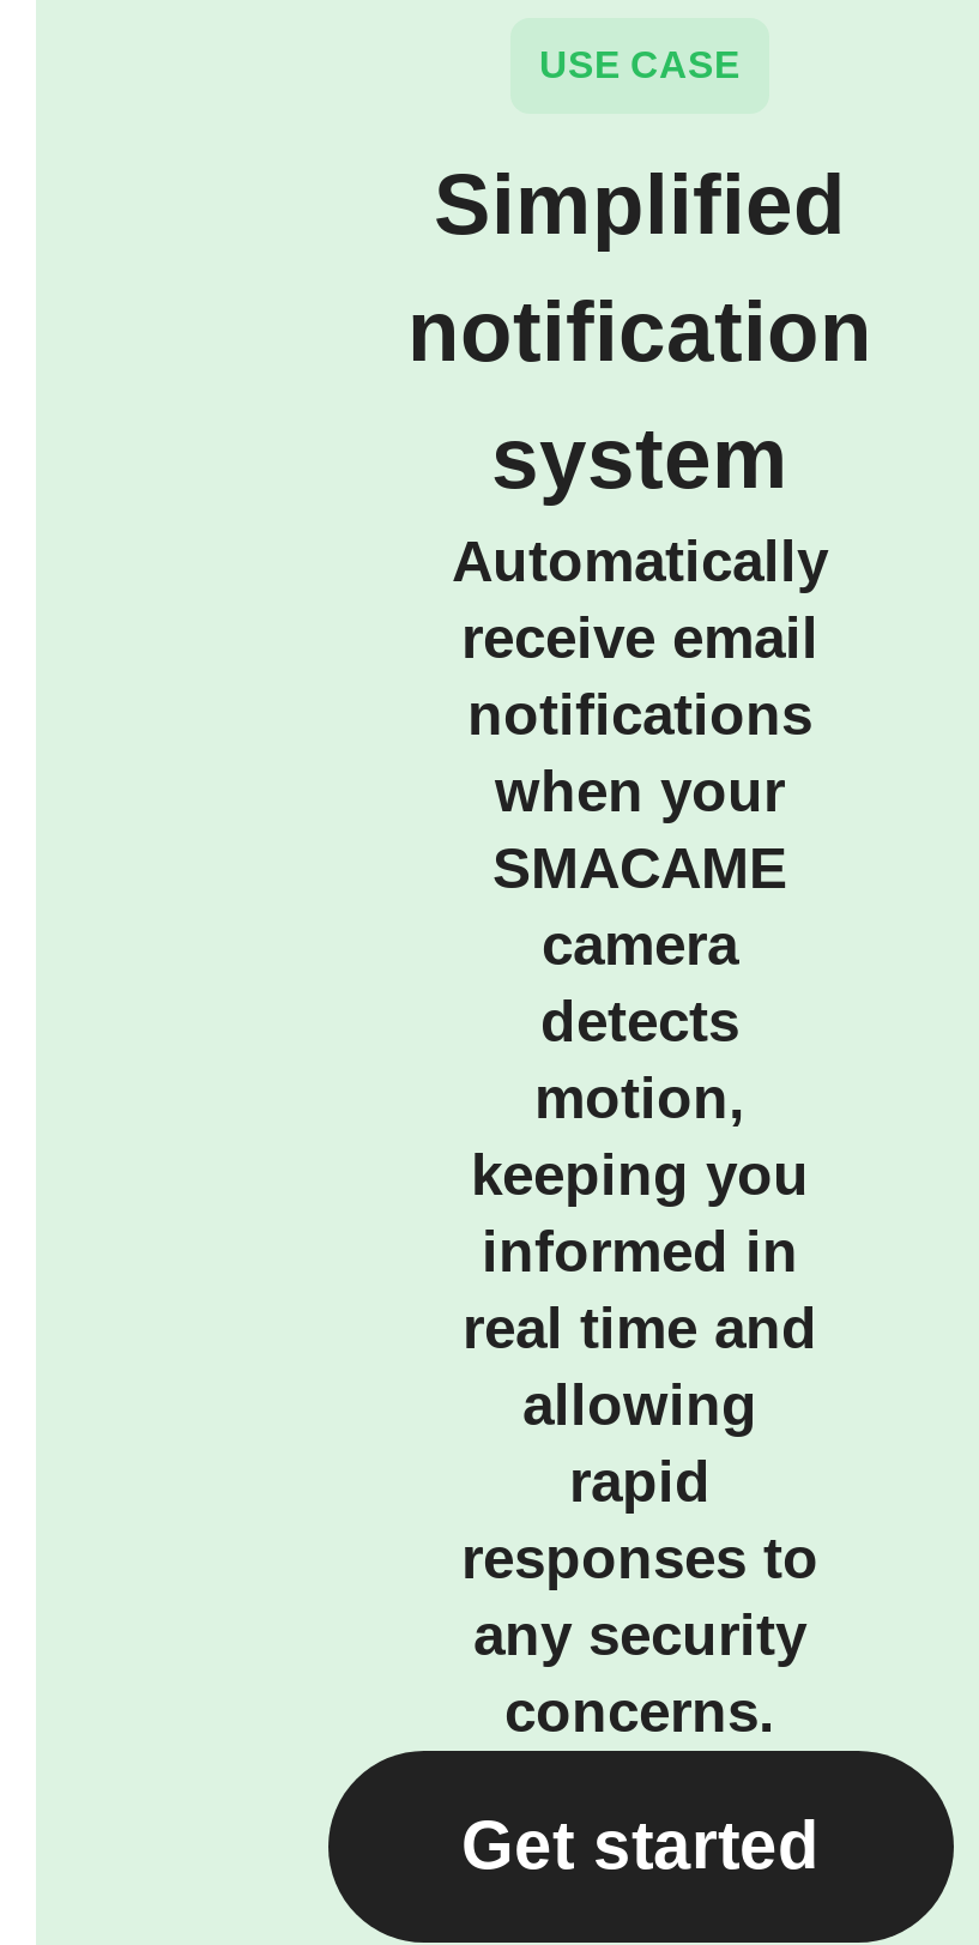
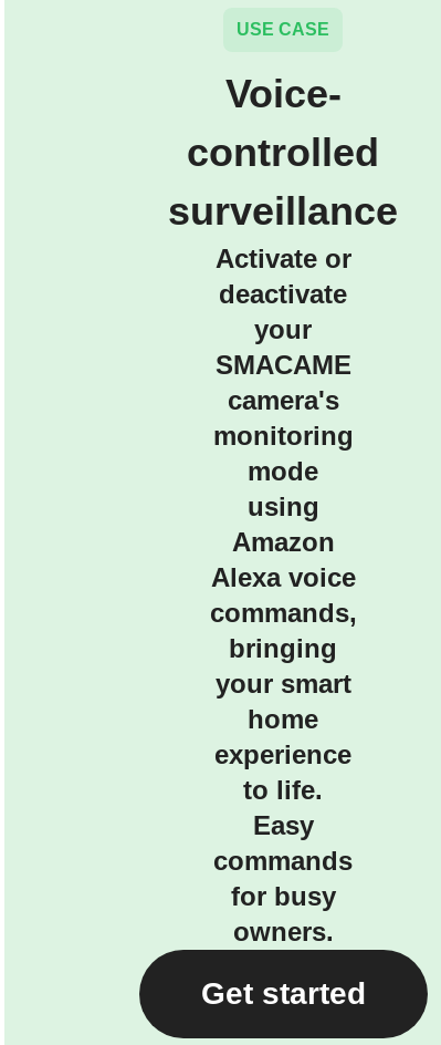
- Simplified
- notification
- system
- Automatically
- receive email
- notifications
- when your
+ Voice-
+ controlled
+ surveillance
+ Activate or
+ deactivate
+ your

moved up: SMACAME

- camera
- detects
- motion,
- keeping you
- informed in
- real time and
- allowing
- rapid
- responses to
- any security
- concerns.
+ camera's
+ monitoring
+ mode
+ using
+ Amazon
+ Alexa voice
+ commands,
+ bringing
+ your smart
+ home
+ experience
+ to life.
+ Easy
+ commands
+ for busy
+ owners.
